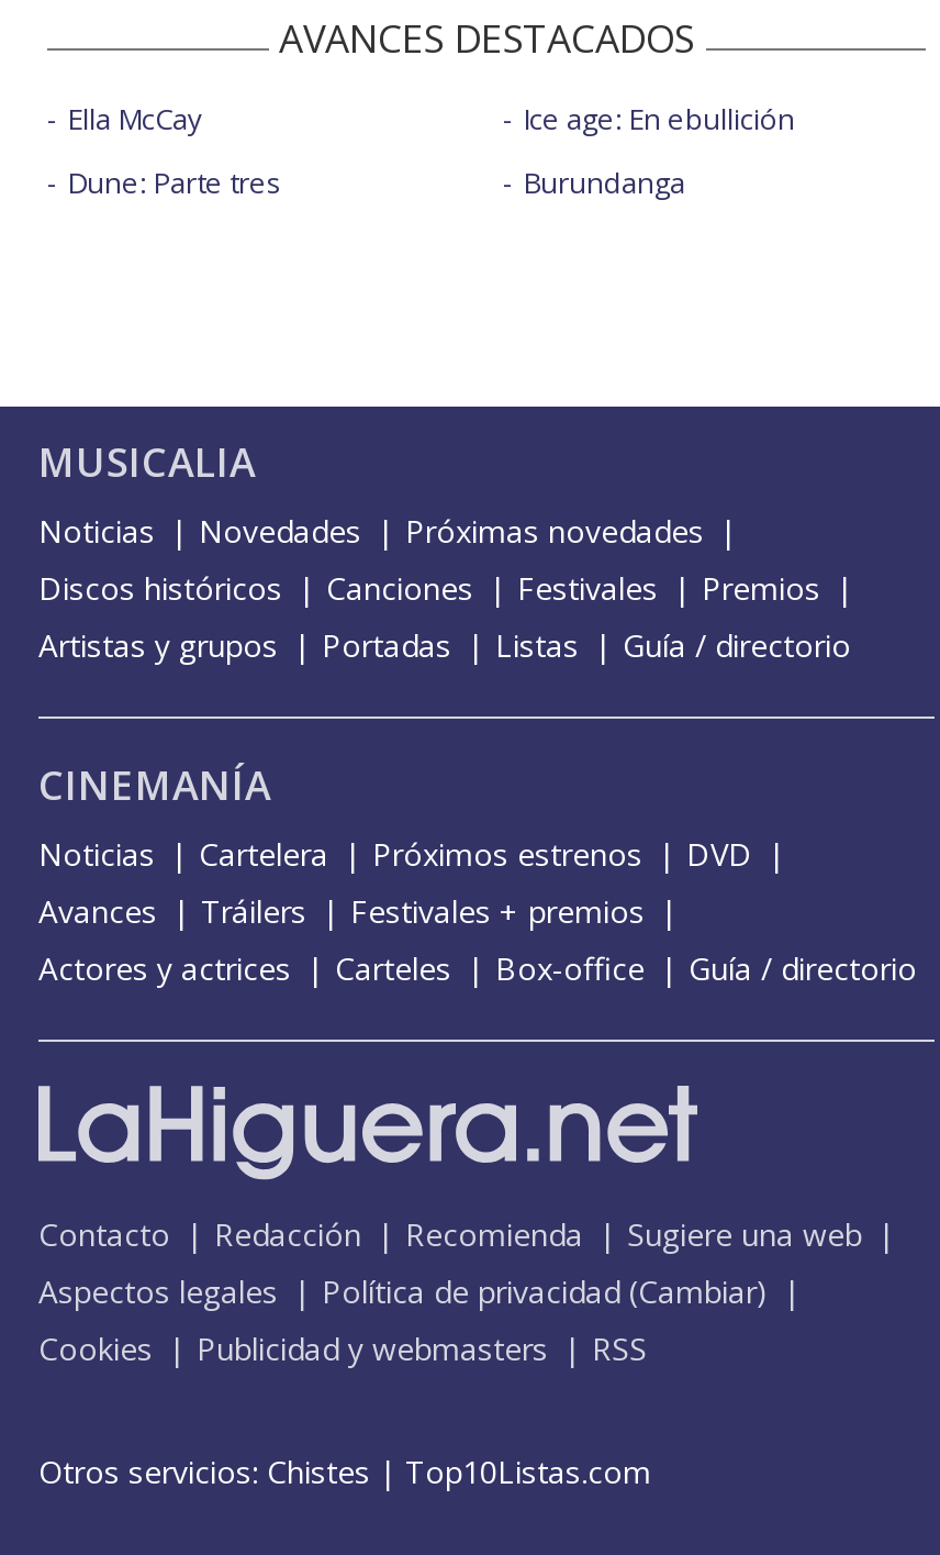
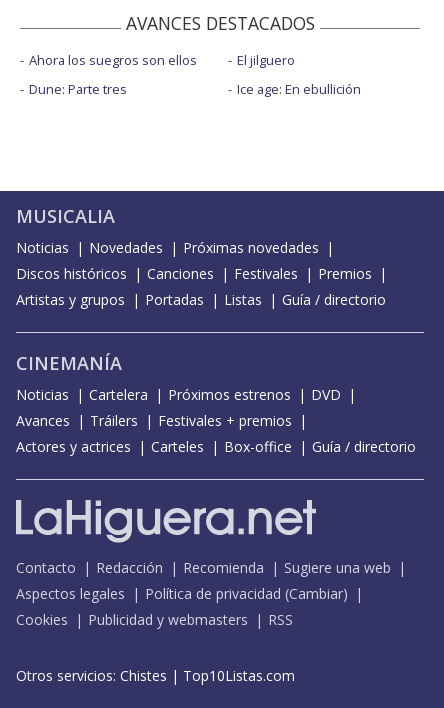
+ El jilguero

- Ella McCay
+ Ahora los suegros son ellos

moved down: Ice age: En ebullición

- Burundanga
